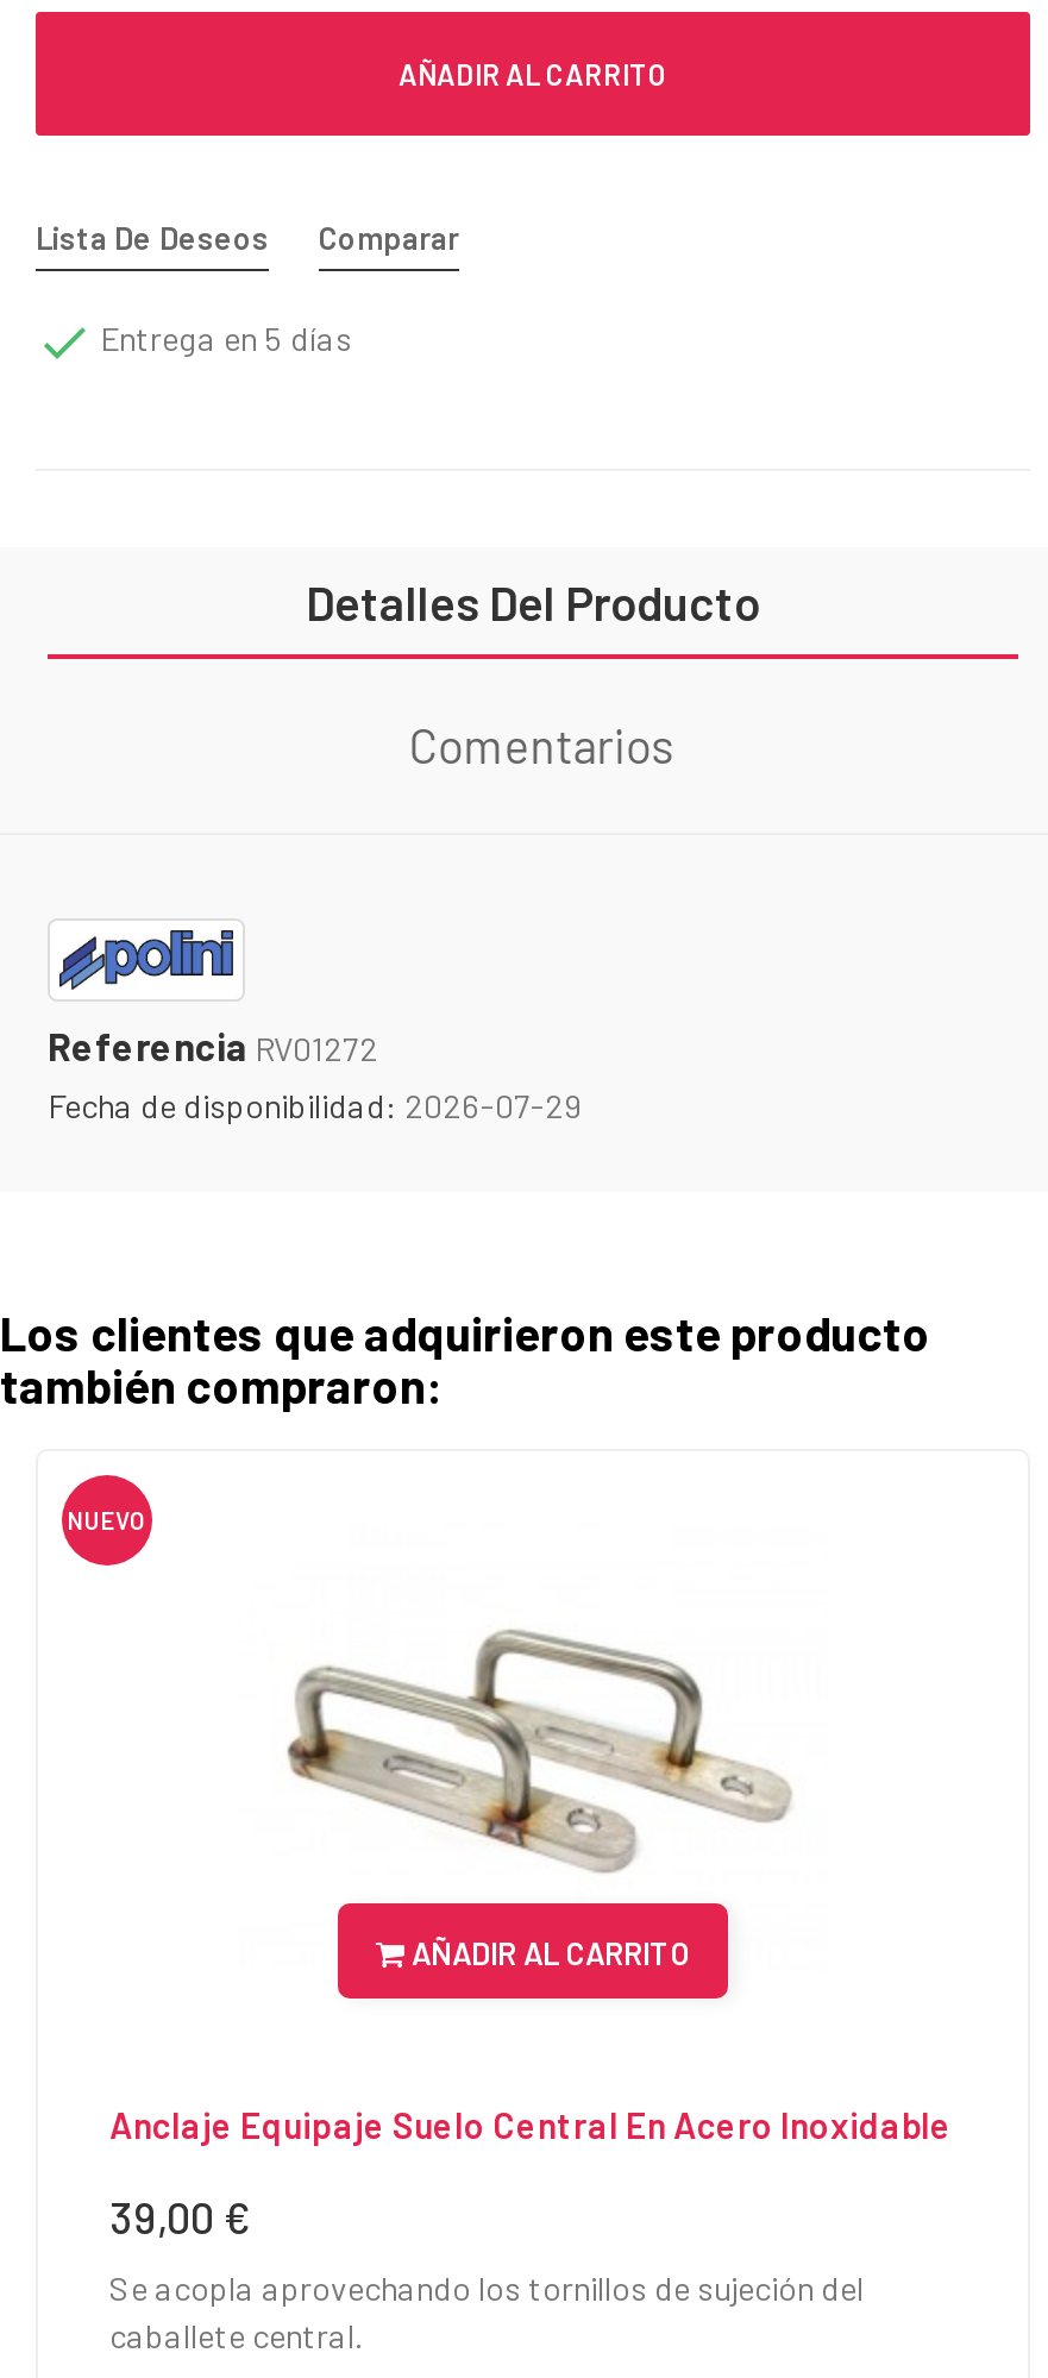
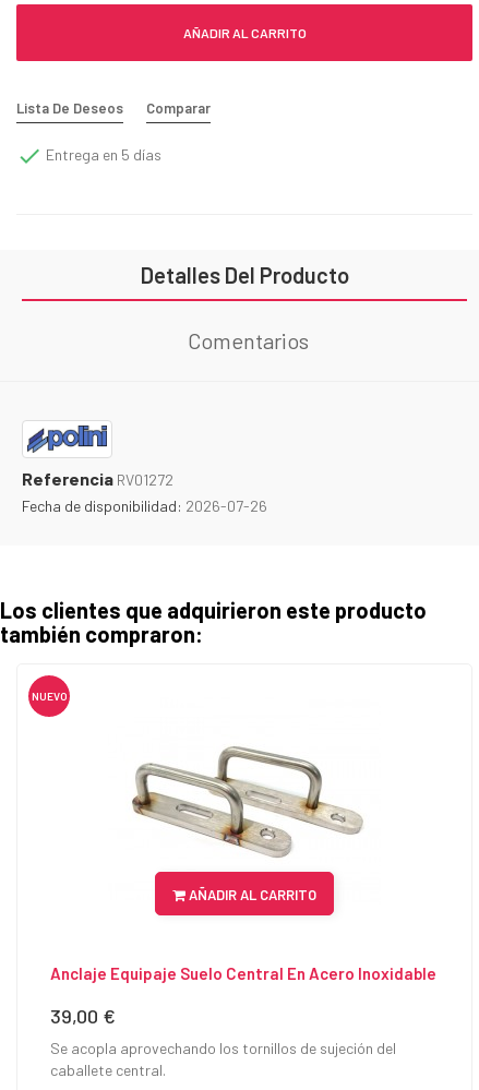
- Fecha de disponibilidad: 2026-07-29
+ Fecha de disponibilidad: 2026-07-26
